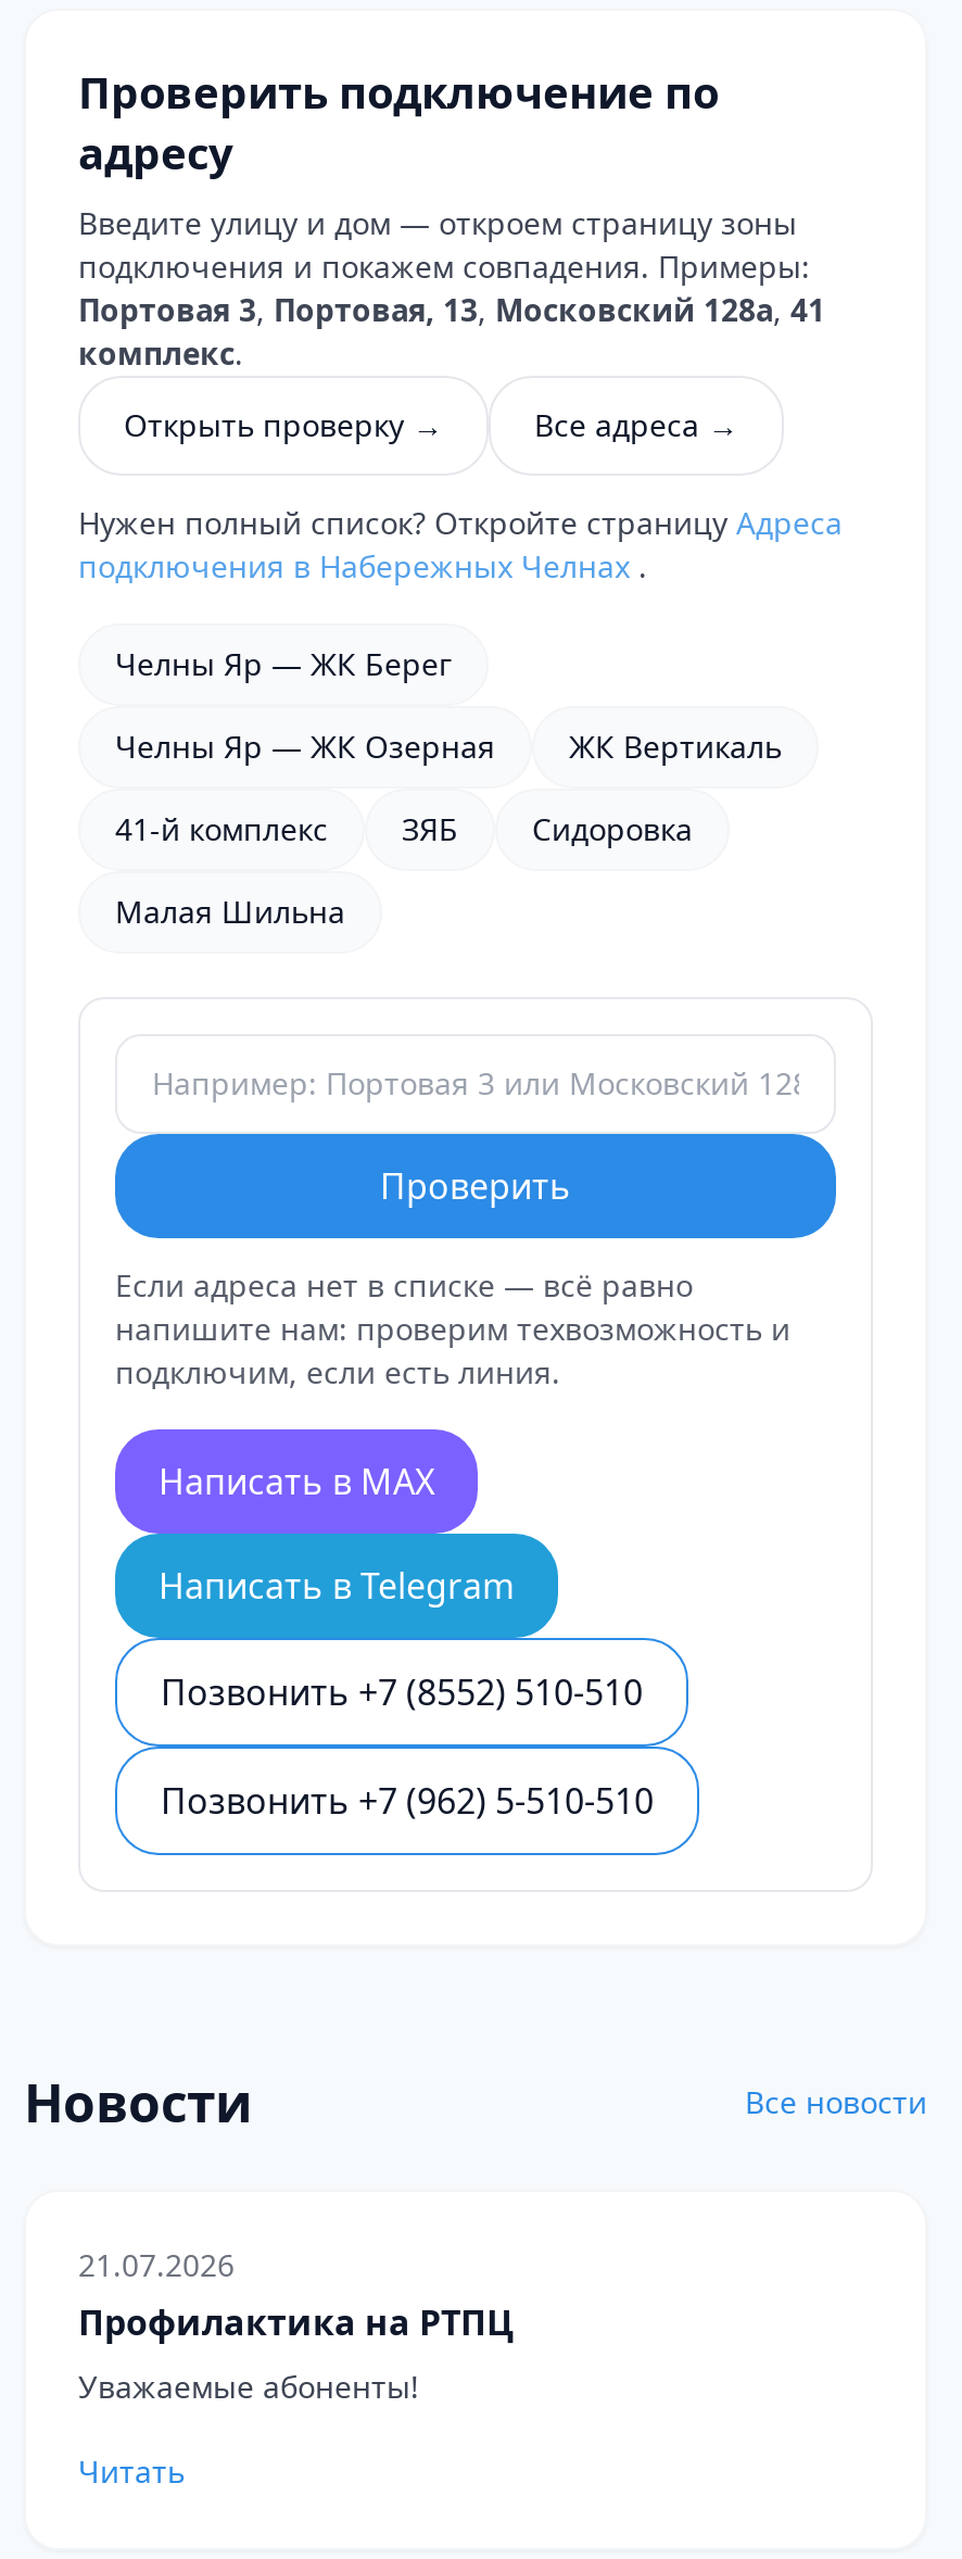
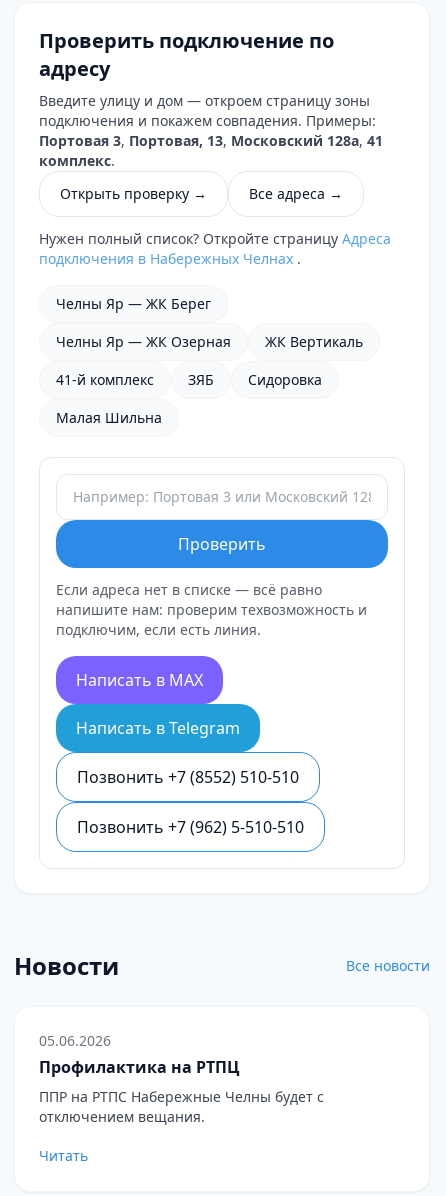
- 21.07.2026
+ 05.06.2026

- Уважаемые абоненты!
+ ППР на РТПС Набережные Челны будет с
+ отключением вещания.
